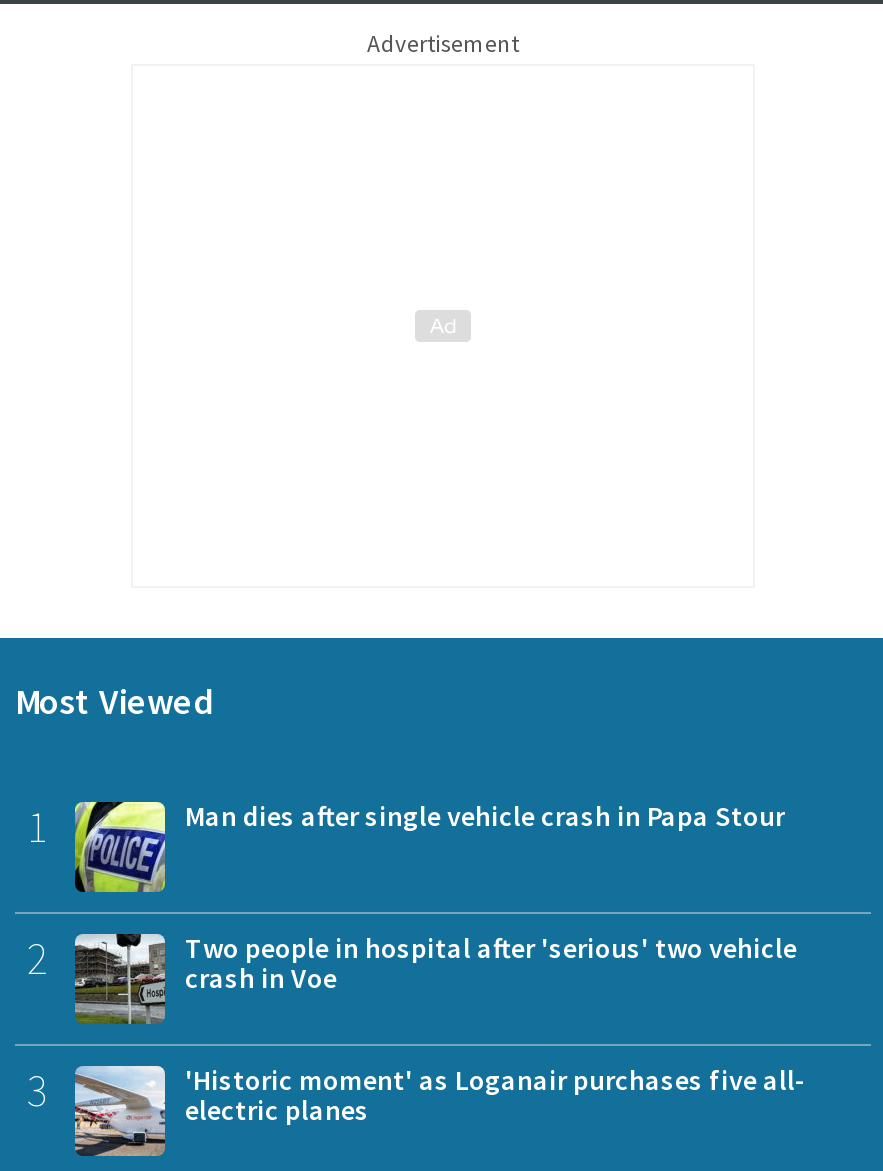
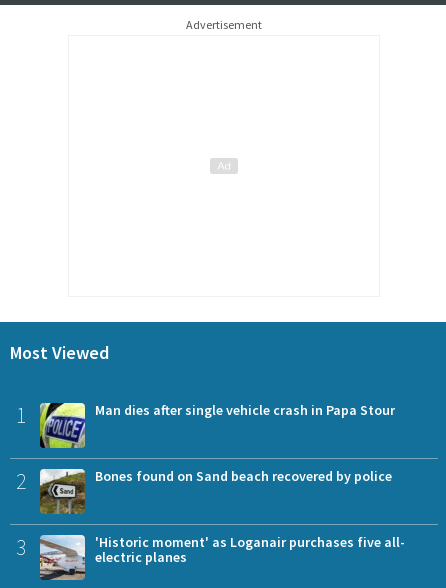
- [image]
- Two people in hospital after 'serious' two vehicle
- crash in Voe
+ [image]
+ Bones found on Sand beach recovered by police
